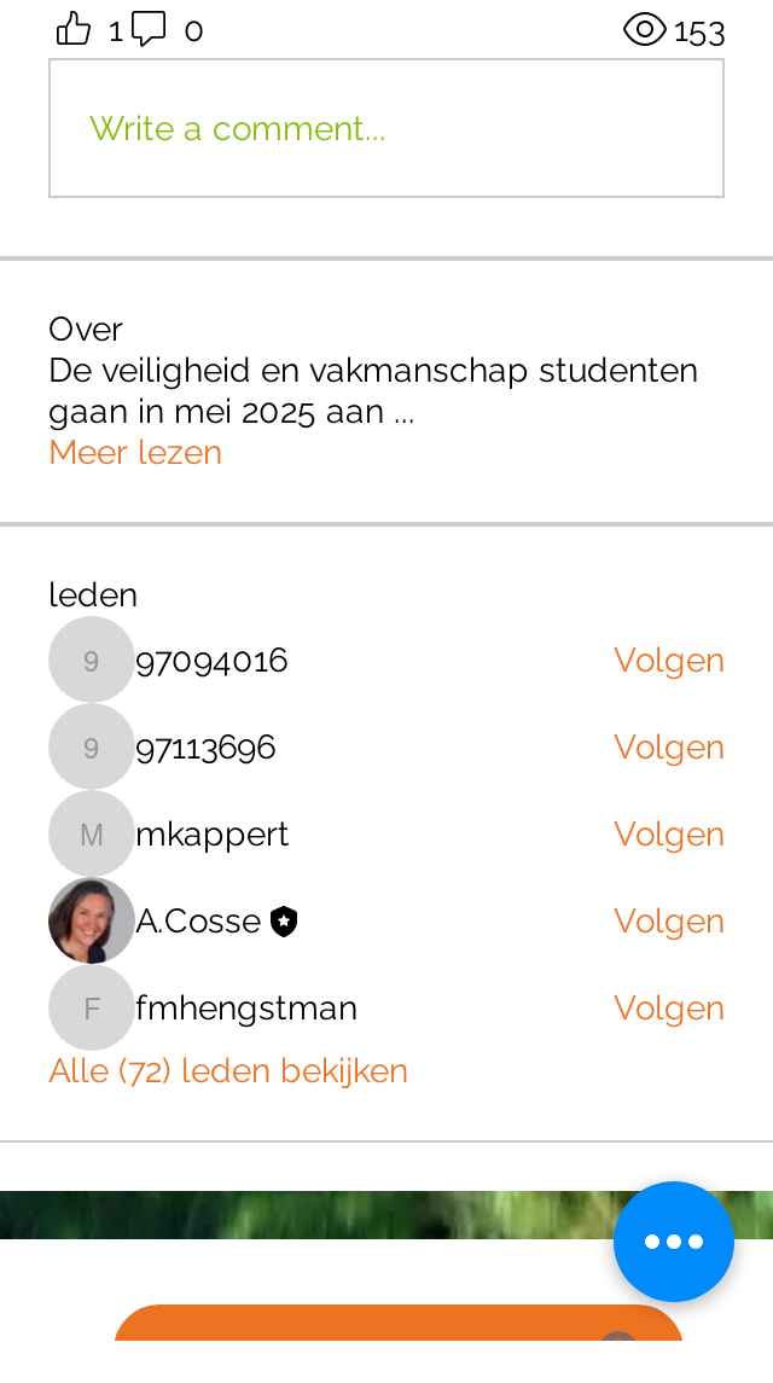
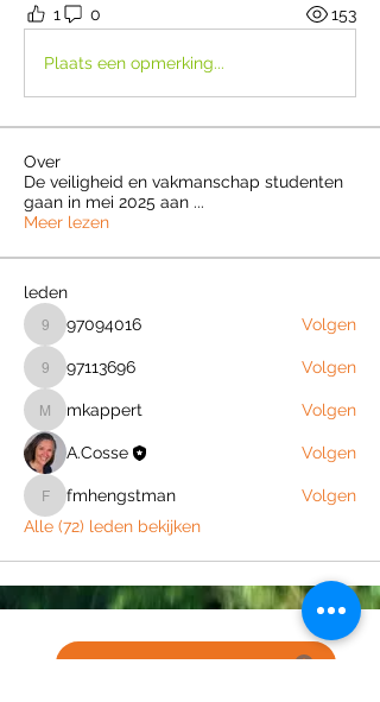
- Write a comment...
+ Plaats een opmerking...
